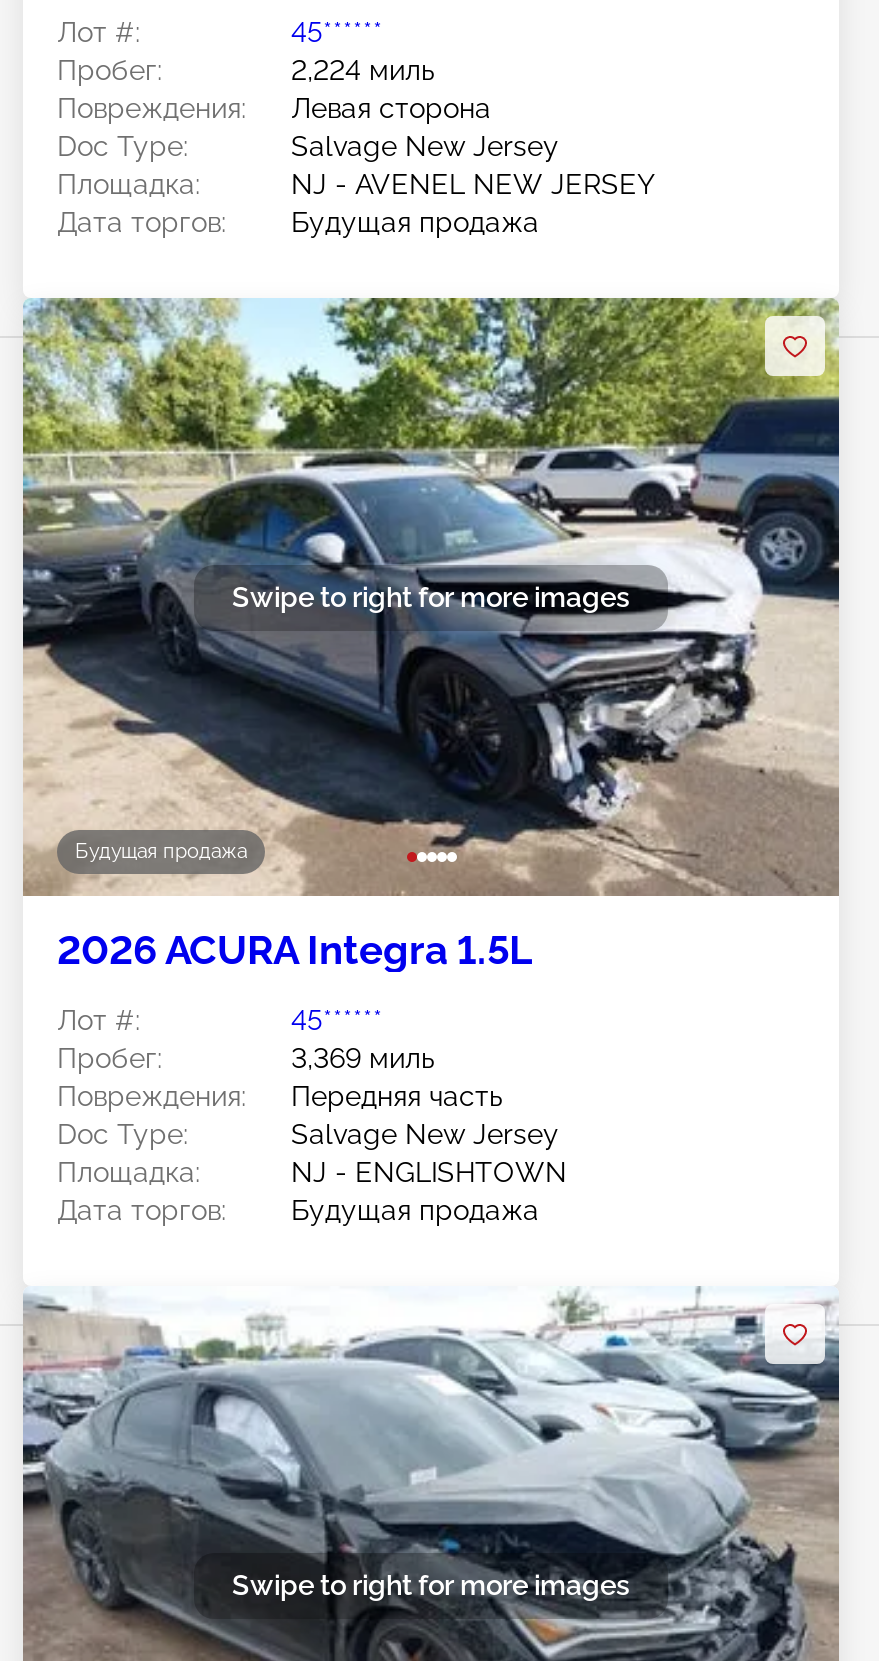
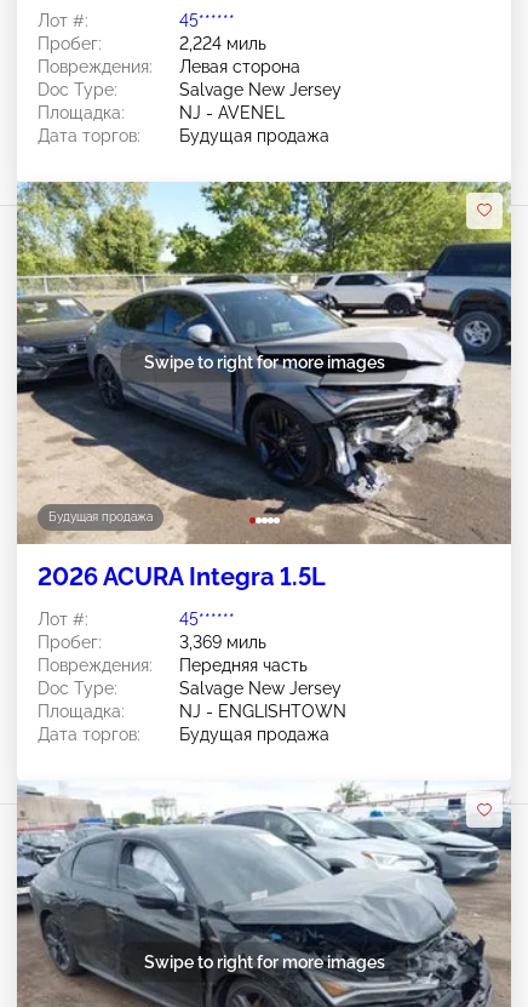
- NJ - AVENEL NEW JERSEY
+ NJ - AVENEL
